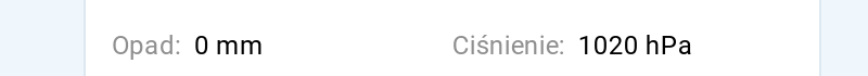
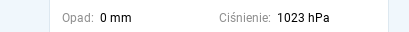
- Ciśnienie: 1020 hPa
+ Ciśnienie: 1023 hPa
